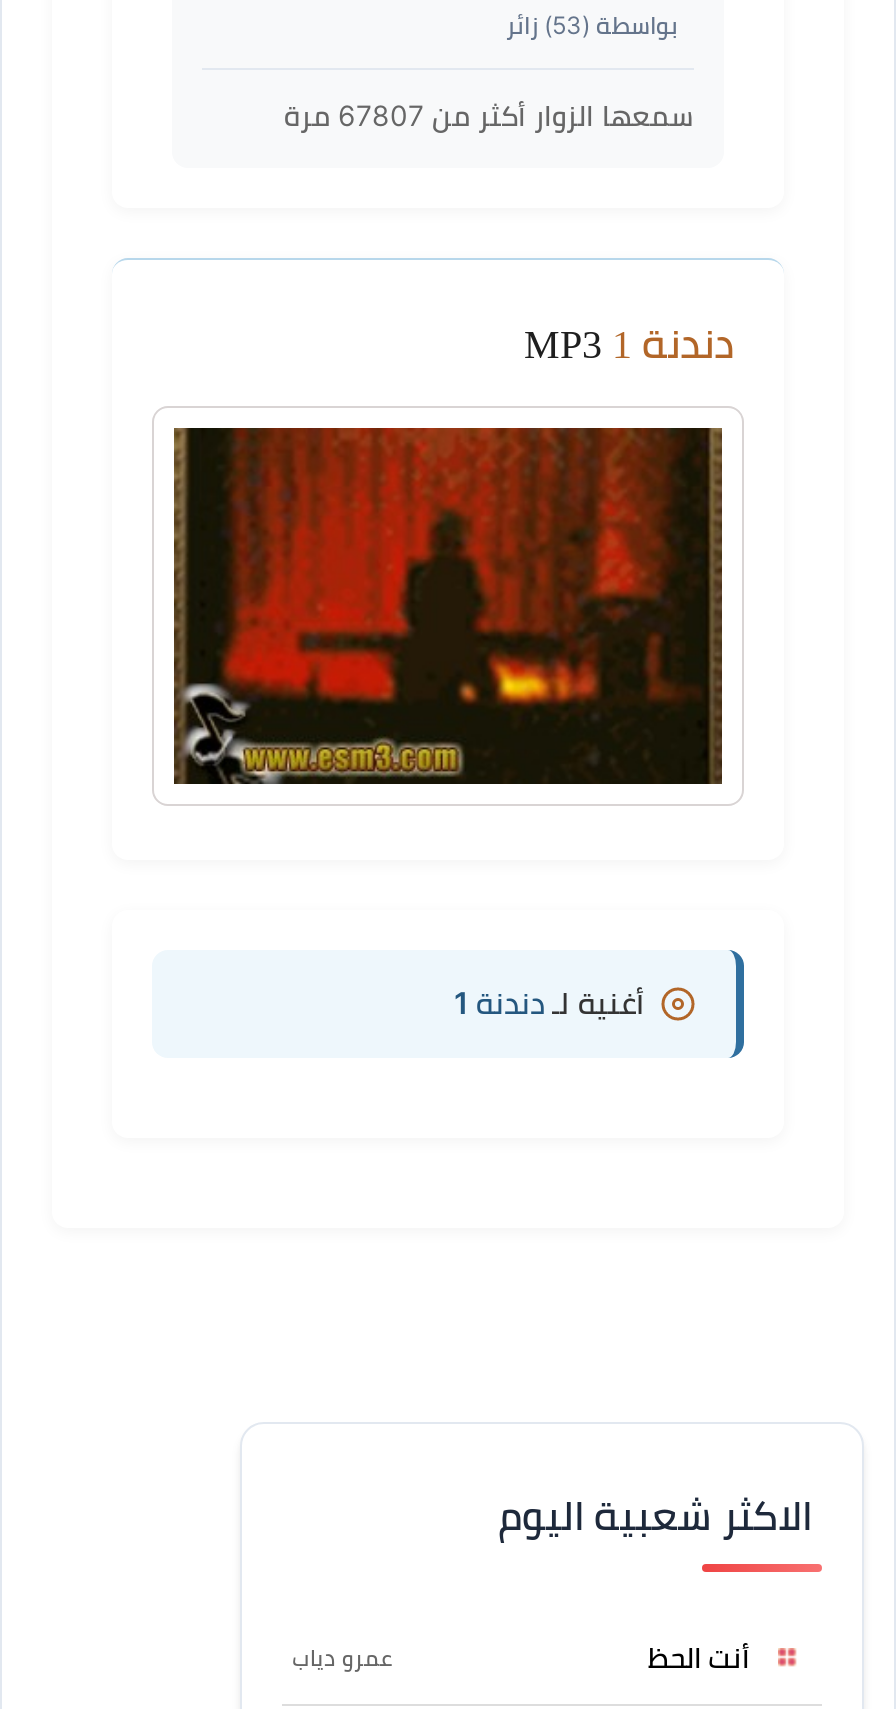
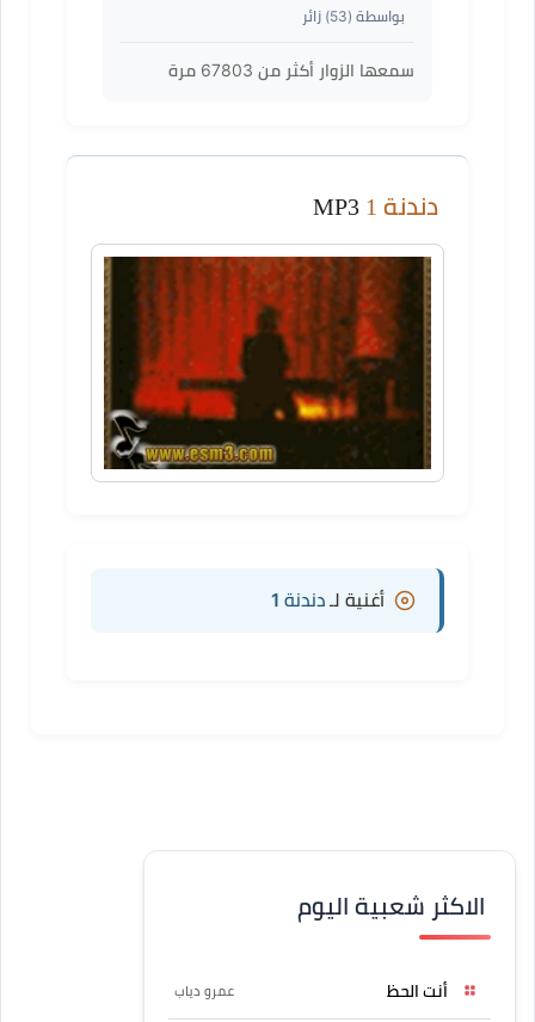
- سمعها الزوار أكثر من 67807 مرة
+ سمعها الزوار أكثر من 67803 مرة
